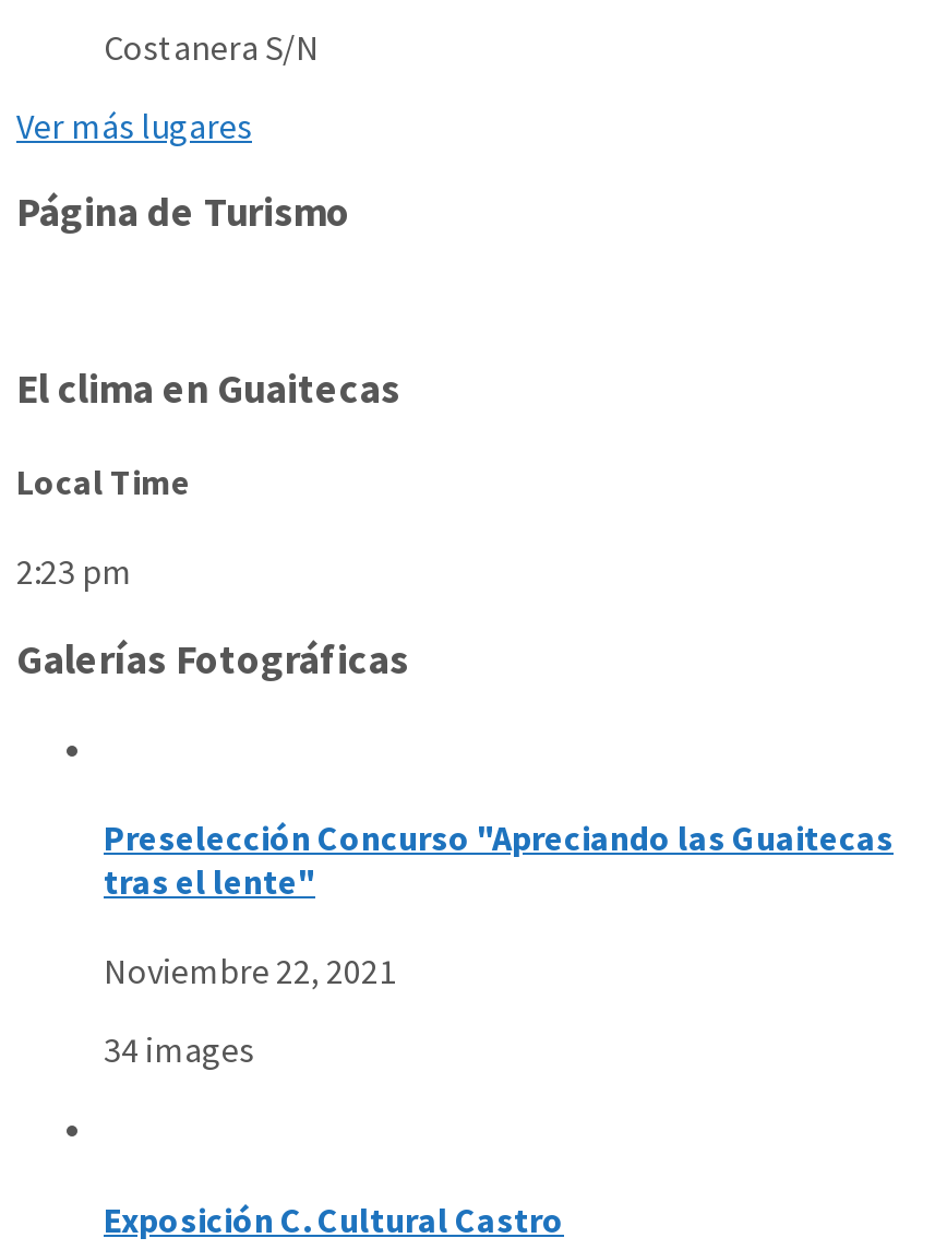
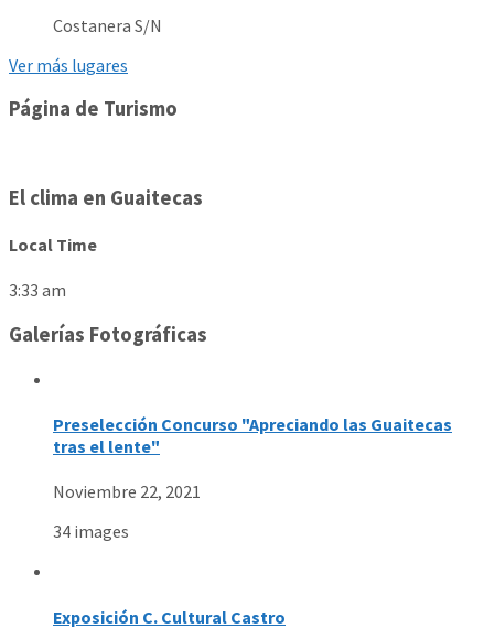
- 2:23 pm
+ 3:33 am
